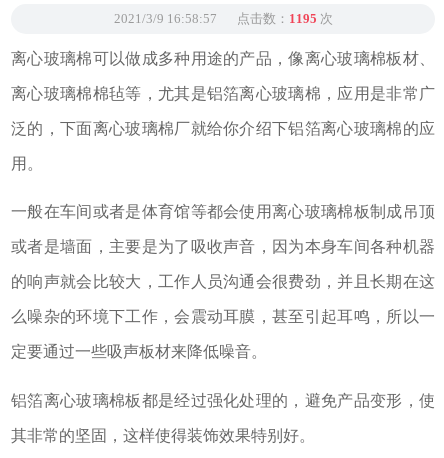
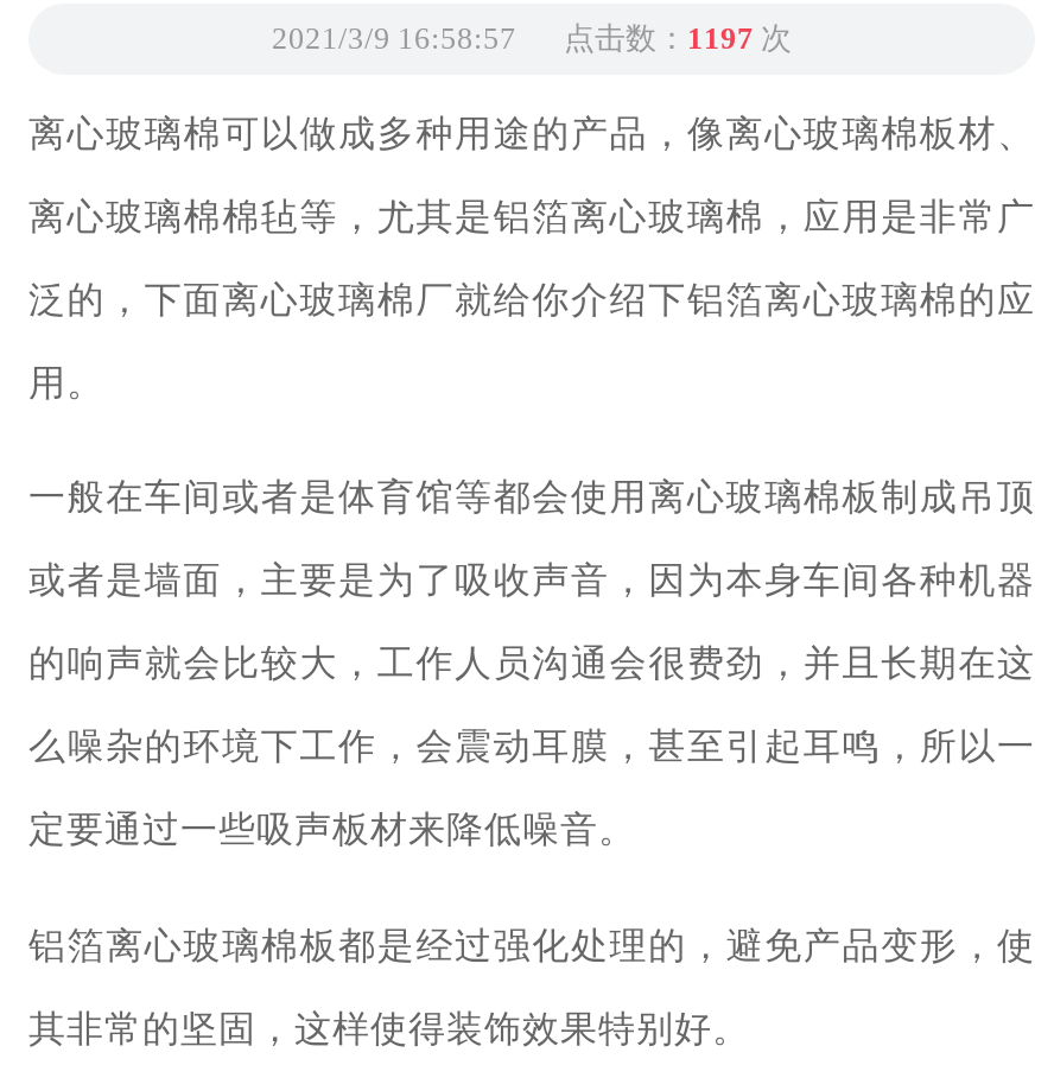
- 2021/3/9 16:58:57 点击数：1195次
+ 2021/3/9 16:58:57 点击数：1197次
